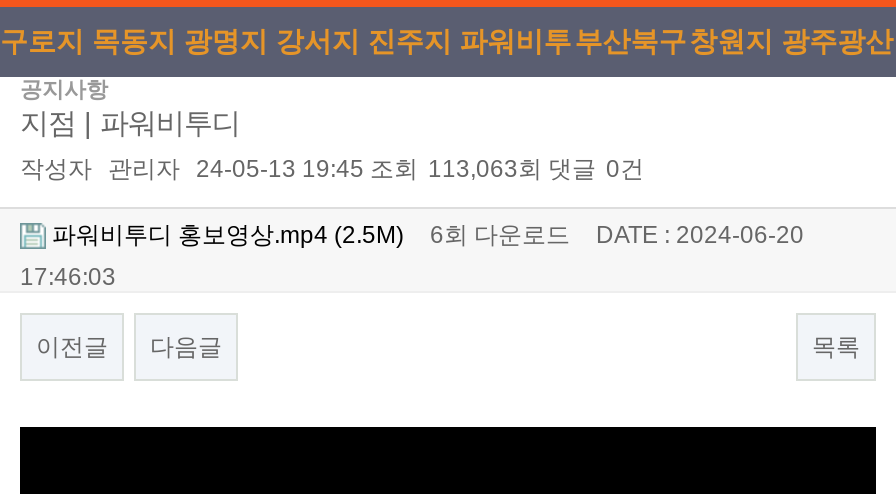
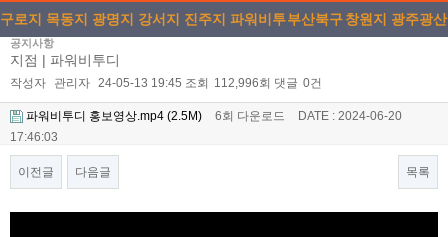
- 작성자 관리자 24-05-13 19:45 조회 113,063회 댓글 0건
+ 작성자 관리자 24-05-13 19:45 조회 112,996회 댓글 0건
